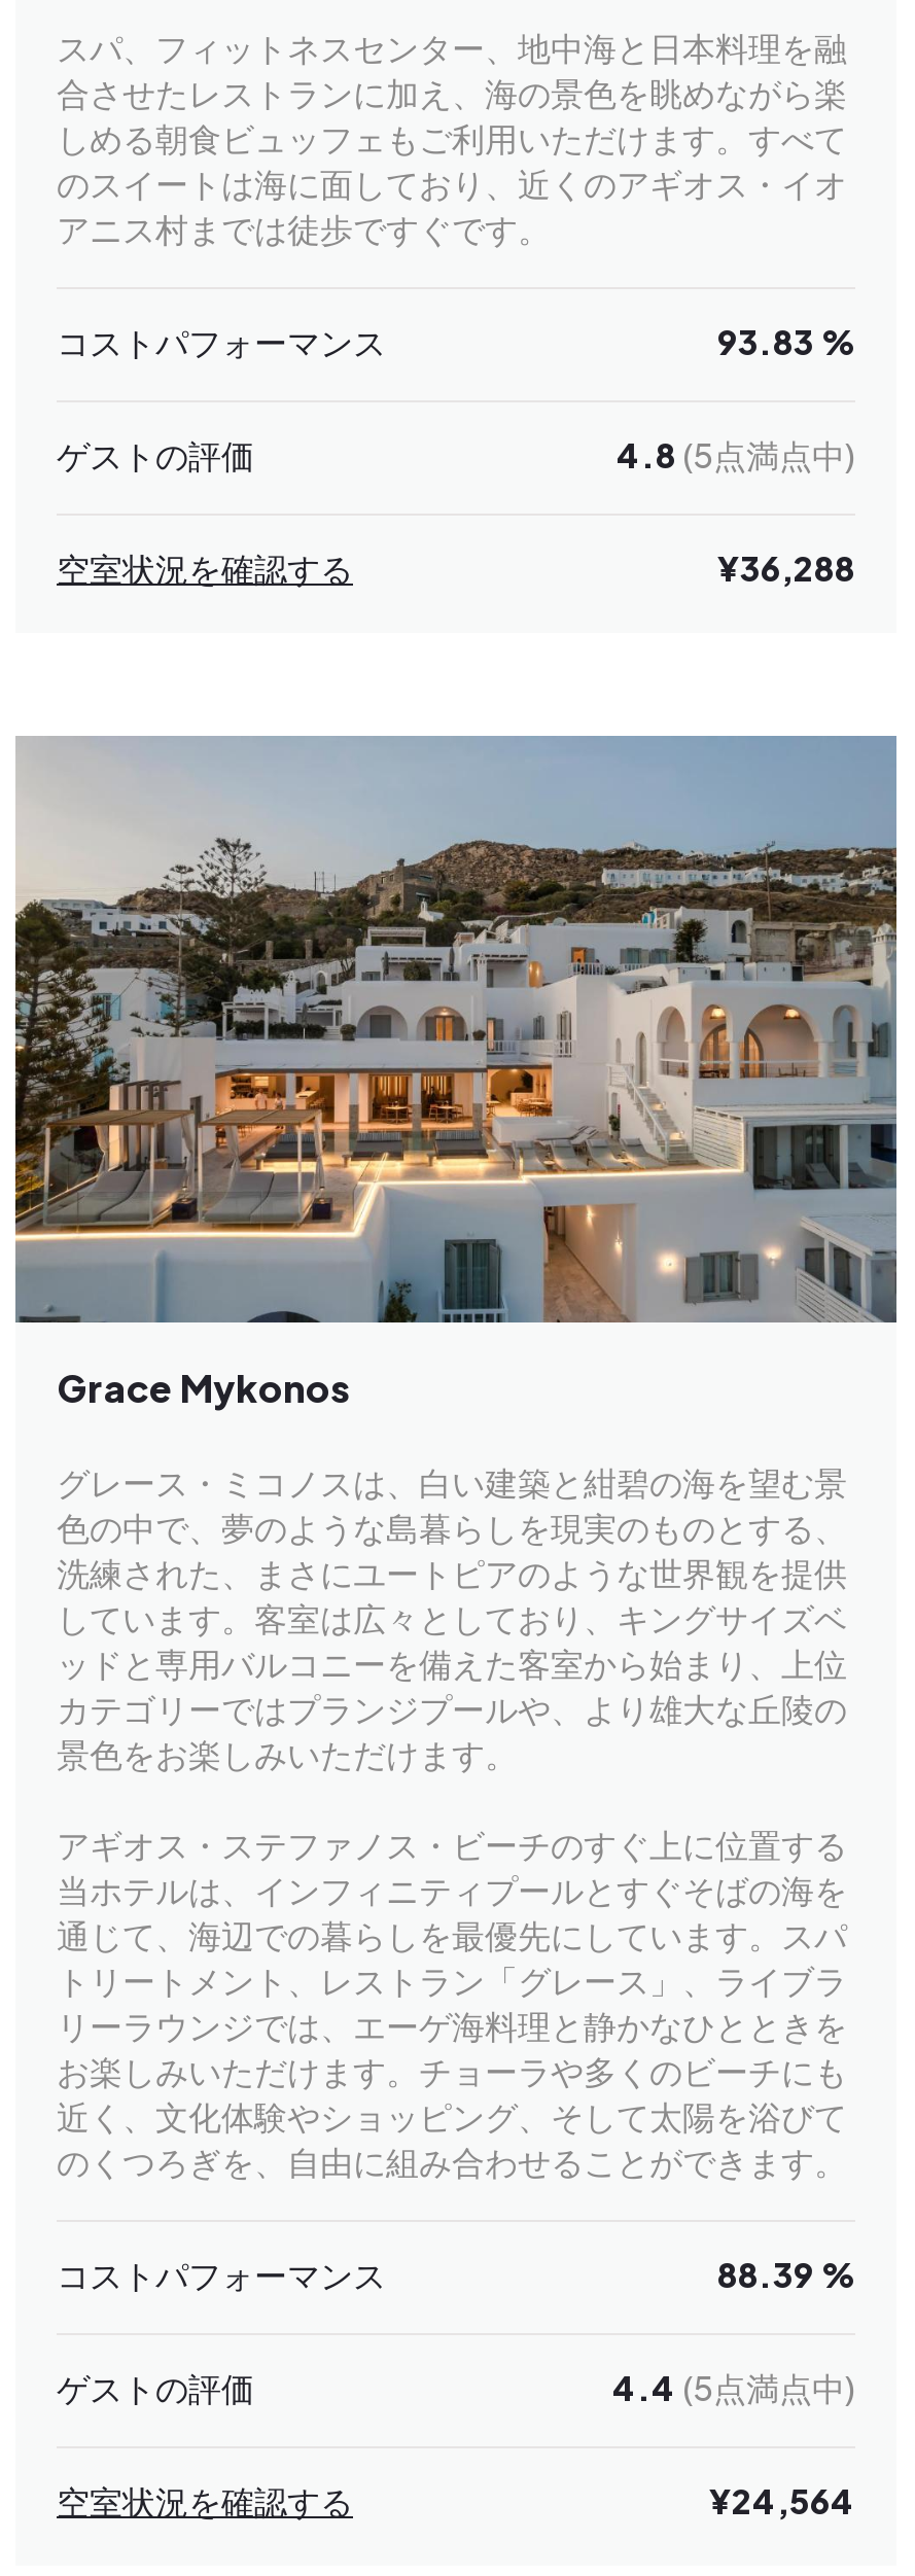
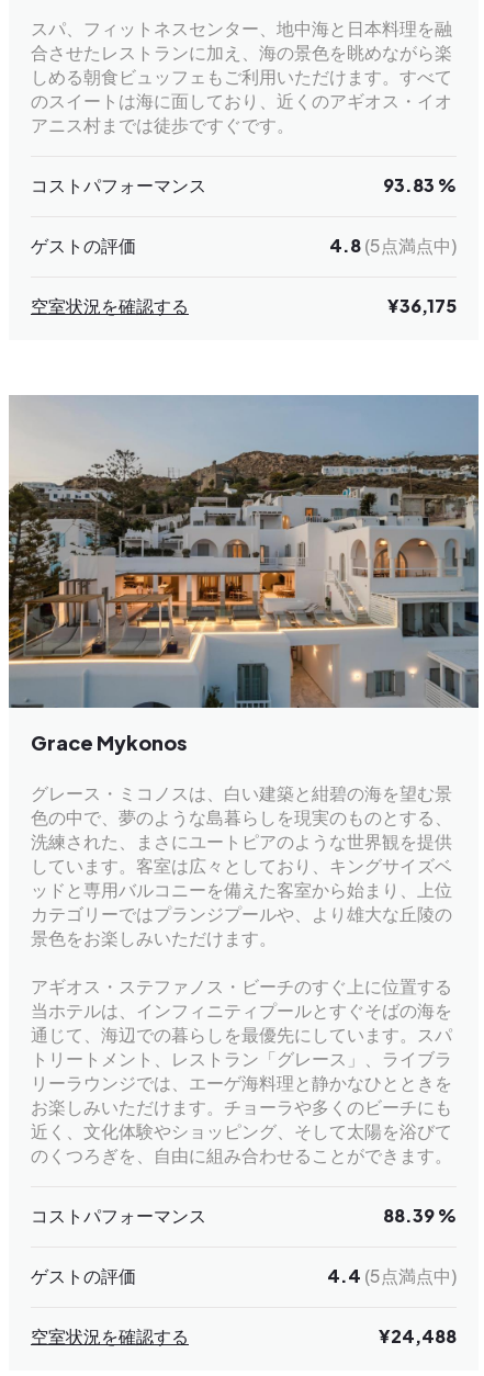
- ¥36,288
+ ¥36,175

- ¥24,564
+ ¥24,488
